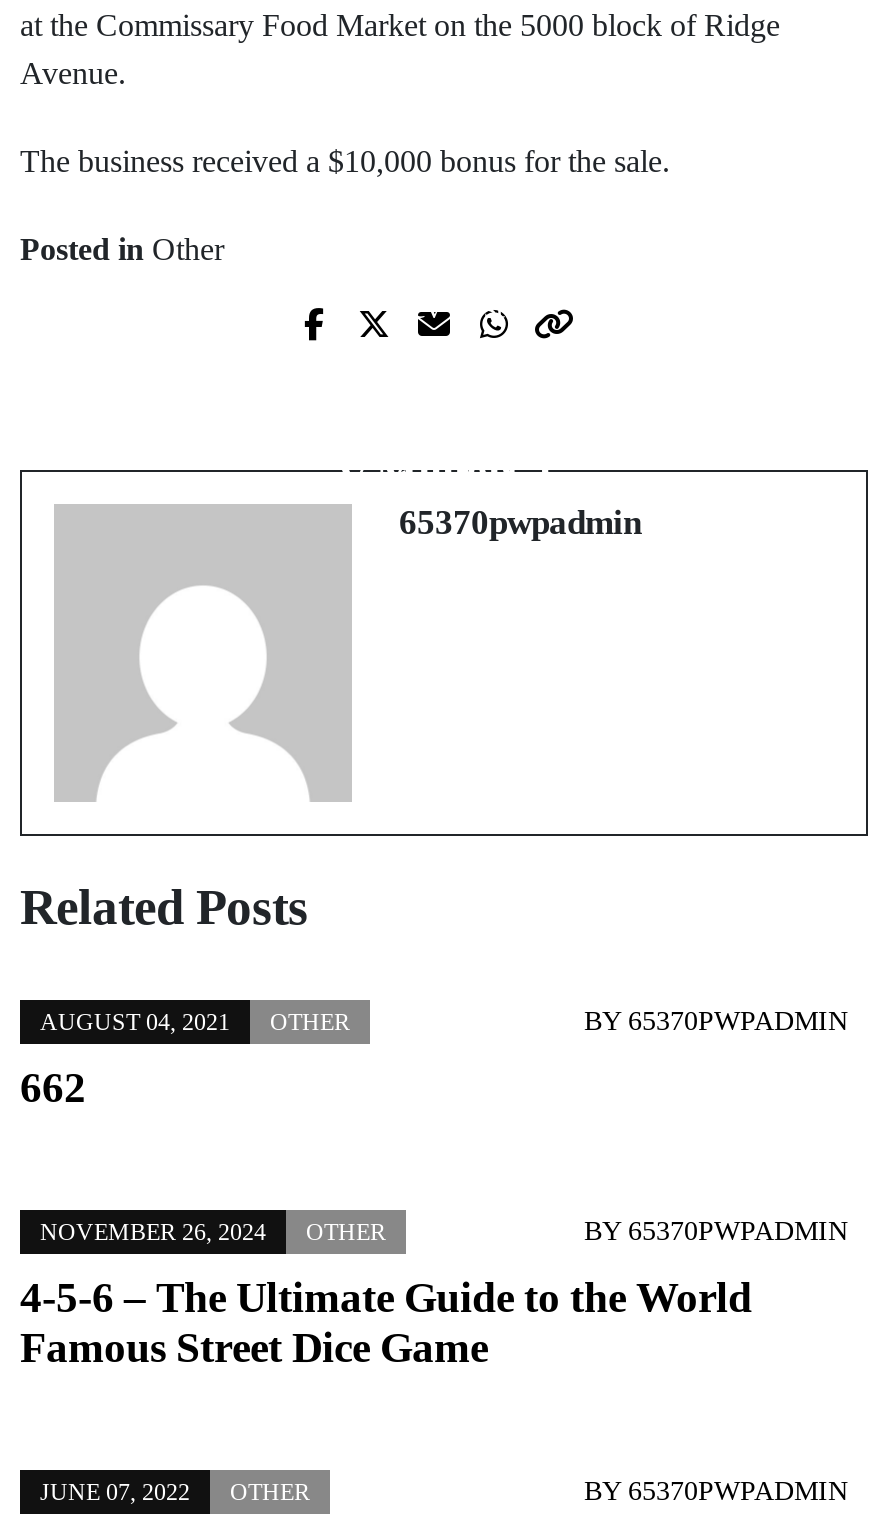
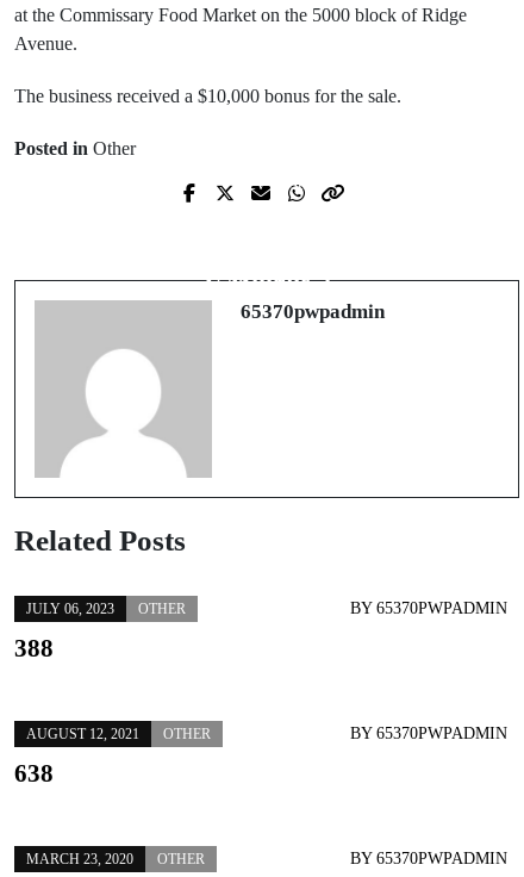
- AUGUST 04, 2021 OTHER
+ JULY 06, 2023 OTHER

- 662
+ 388

- NOVEMBER 26, 2024 OTHER
+ AUGUST 12, 2021 OTHER

- 4-5-6 – The Ultimate Guide to the World
- Famous Street Dice Game
+ 638

- JUNE 07, 2022 OTHER
+ MARCH 23, 2020 OTHER
